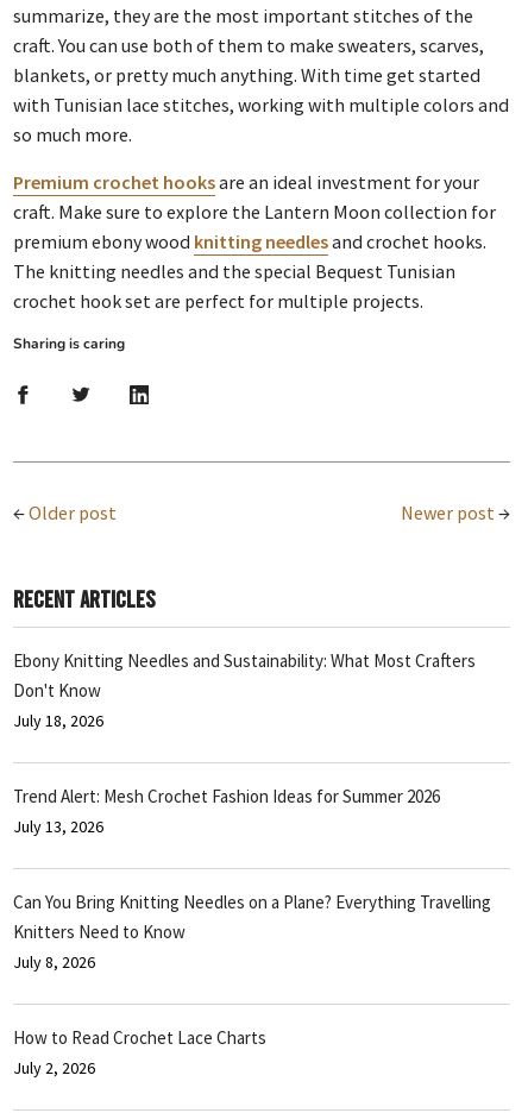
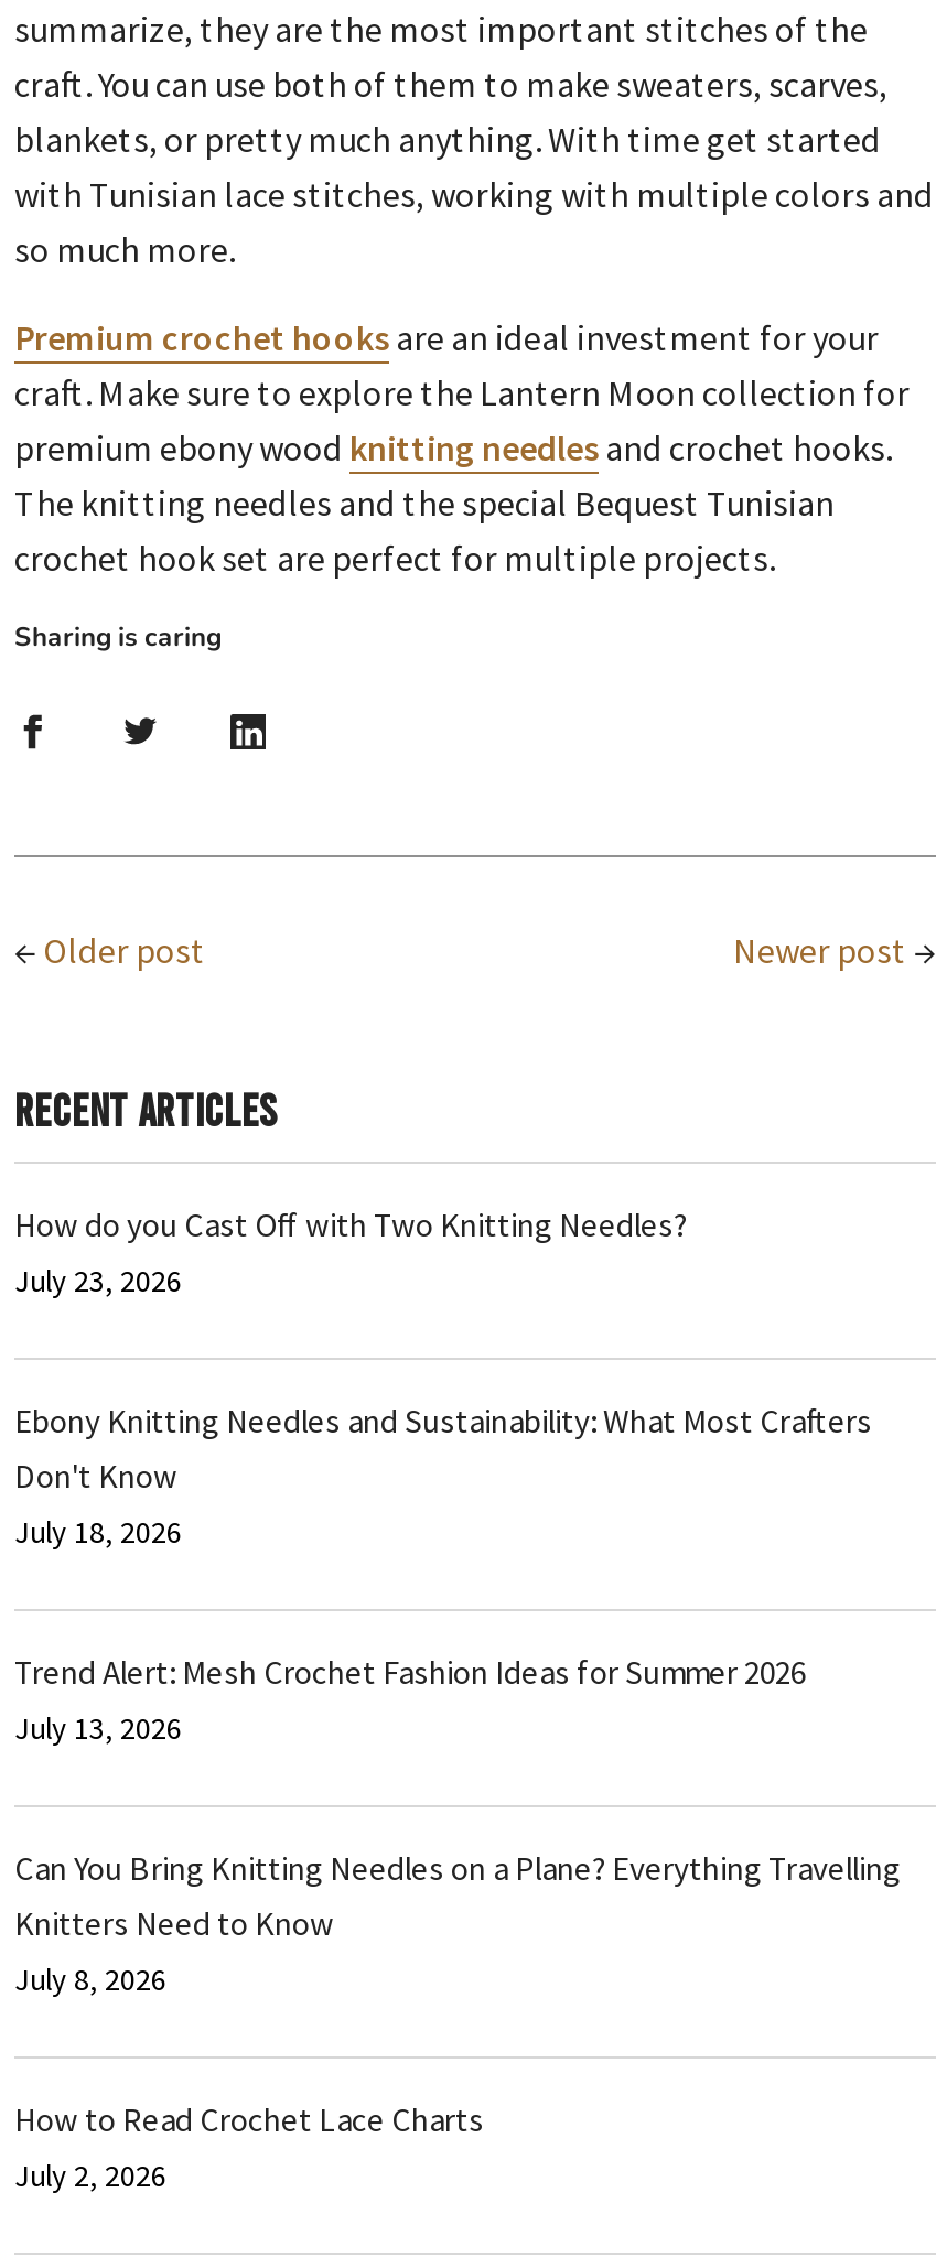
+ How do you Cast Off with Two Knitting Needles?
+ July 23, 2026
